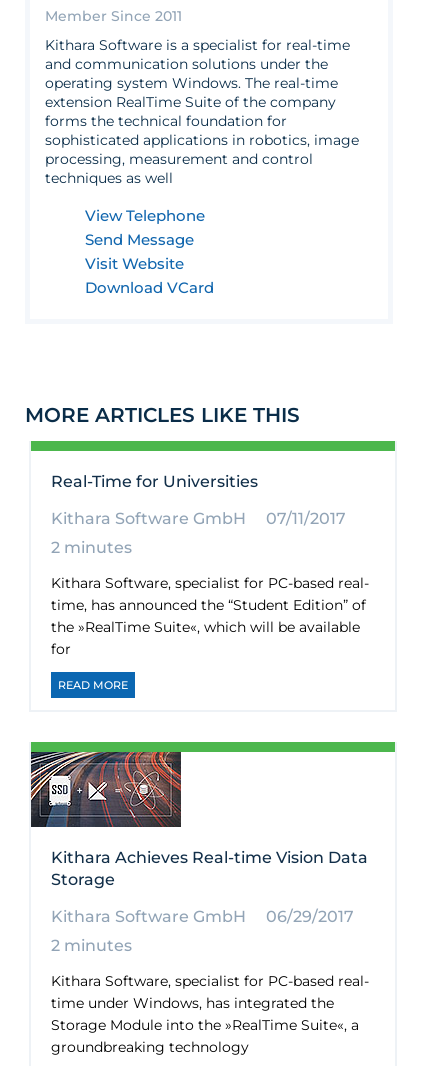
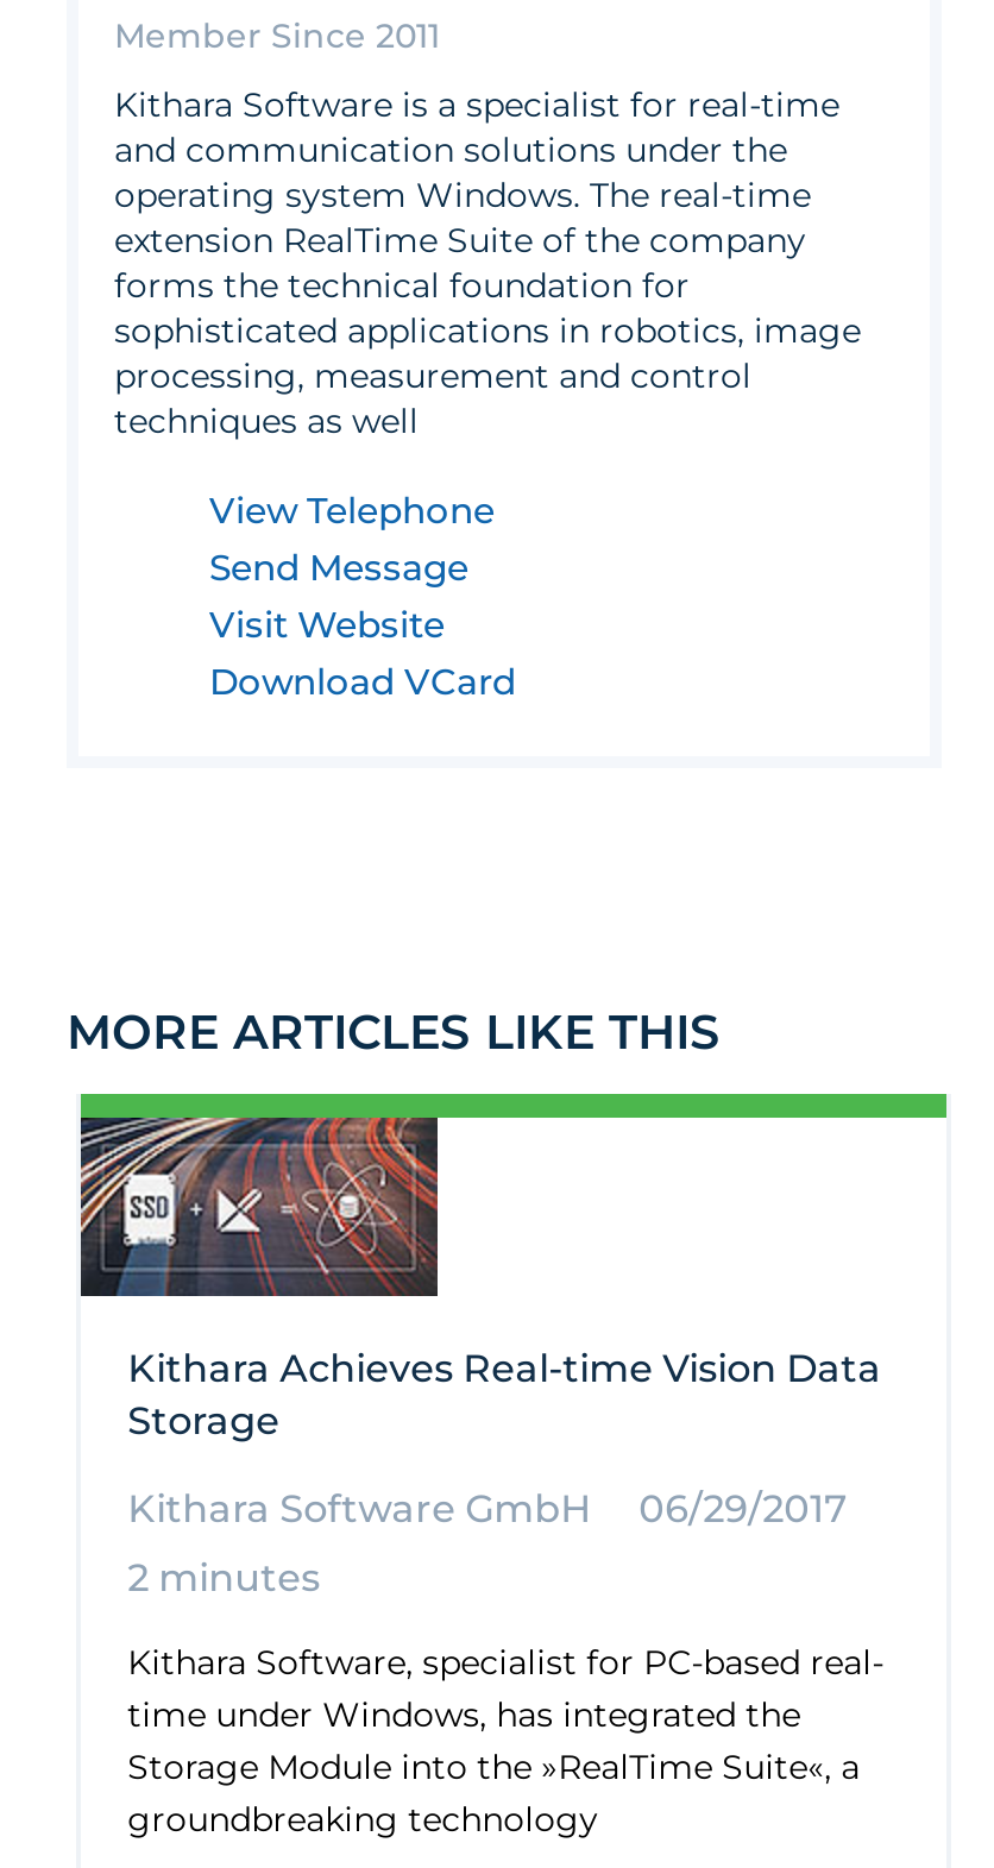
moved down: MORE ARTICLES LIKE THIS

- Real-Time for Universities
- Kithara Software GmbH
- 07/11/2017
- 2 minutes
- Kithara Software, specialist for PC-based real-
- time, has announced the “Student Edition” of
- the »RealTime Suite«, which will be available
- for
- READ MORE
